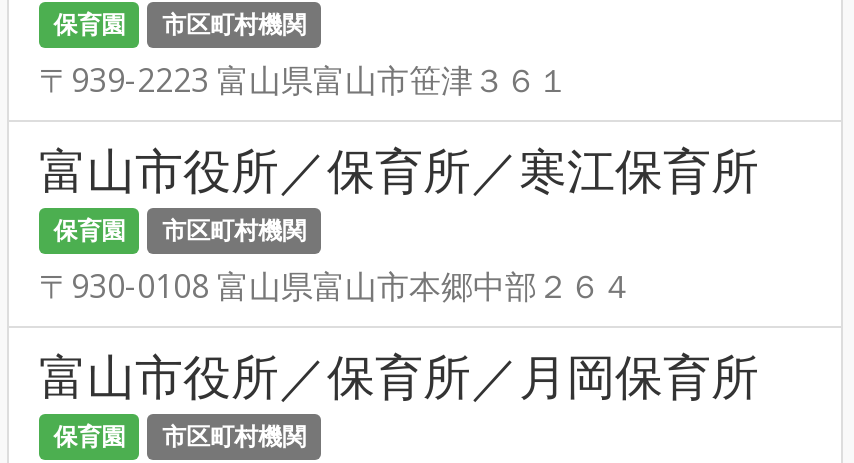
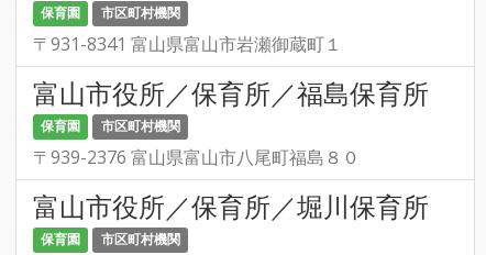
- 〒939-2223 富山県富山市笹津３６１
+ 〒931-8341 富山県富山市岩瀬御蔵町１

- 富山市役所／保育所／寒江保育所
+ 富山市役所／保育所／福島保育所

- 〒930-0108 富山県富山市本郷中部２６４
+ 〒939-2376 富山県富山市八尾町福島８０

- 富山市役所／保育所／月岡保育所
+ 富山市役所／保育所／堀川保育所
